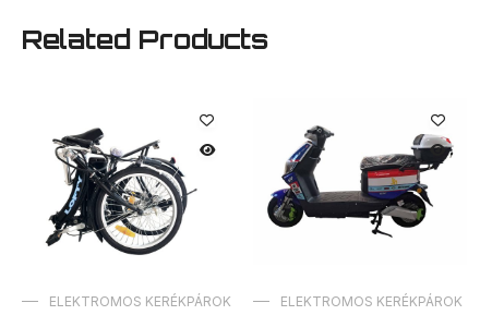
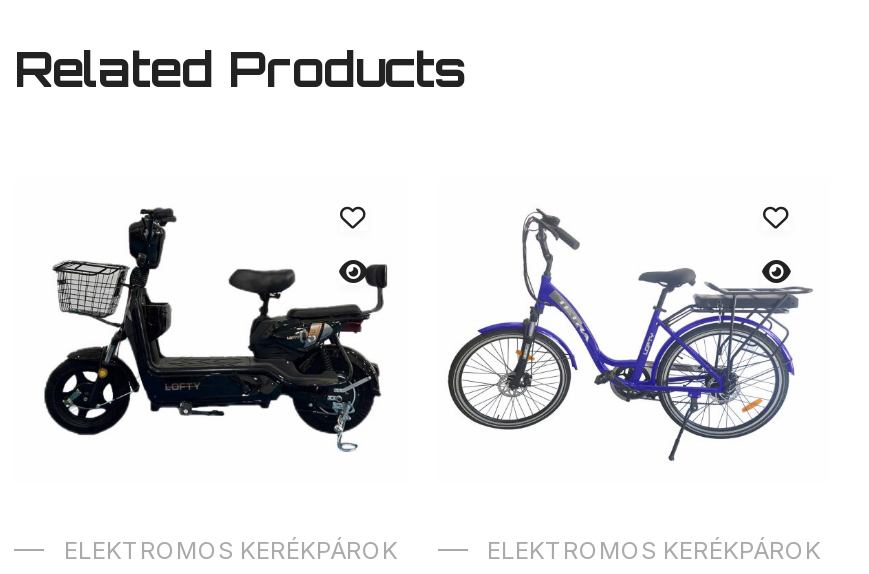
- [image]
+ [image]

- [image]
+ [image]
